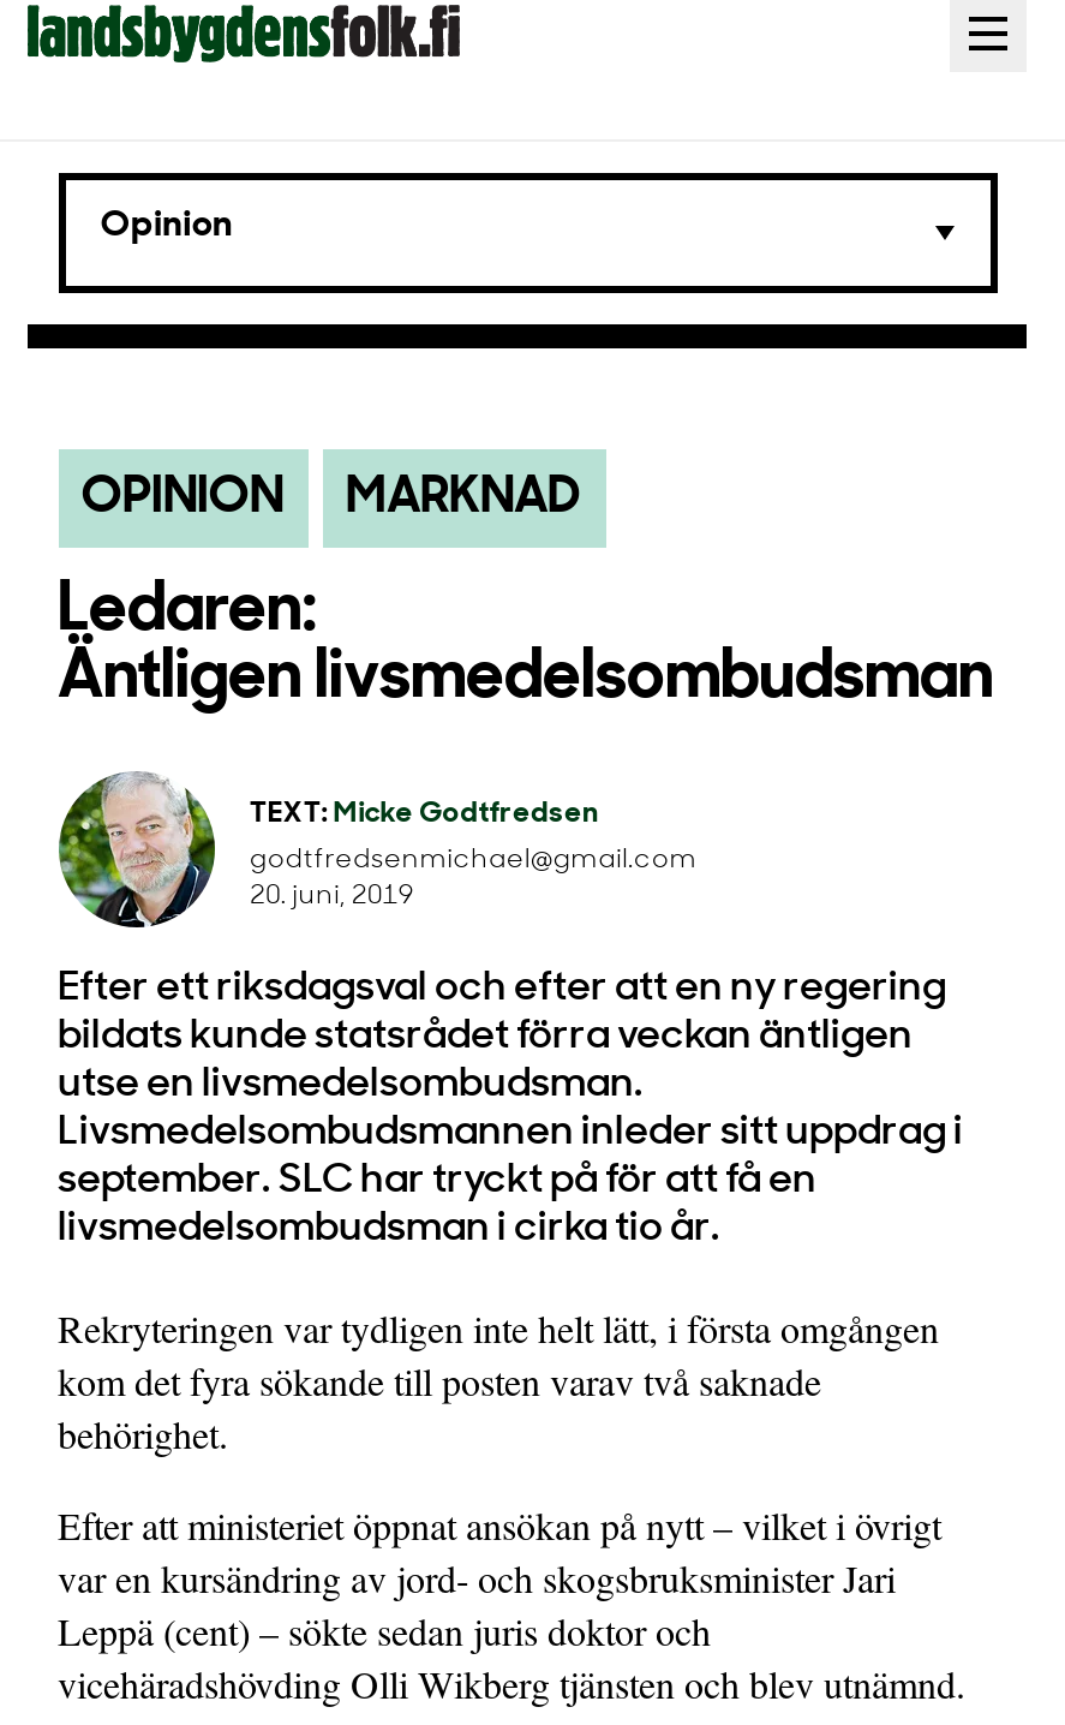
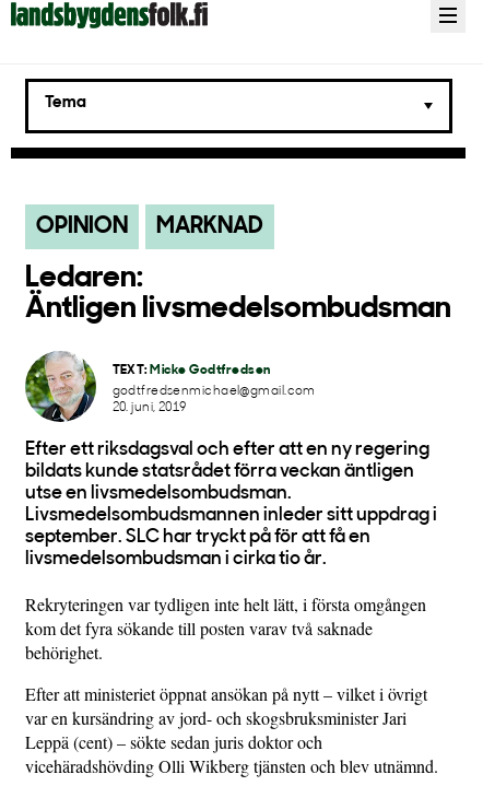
- Opinion
+ Tema
